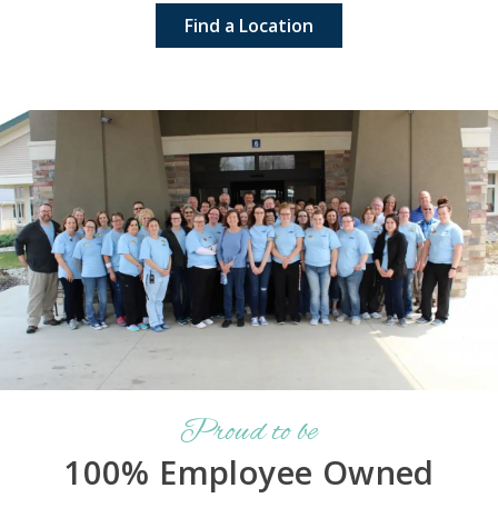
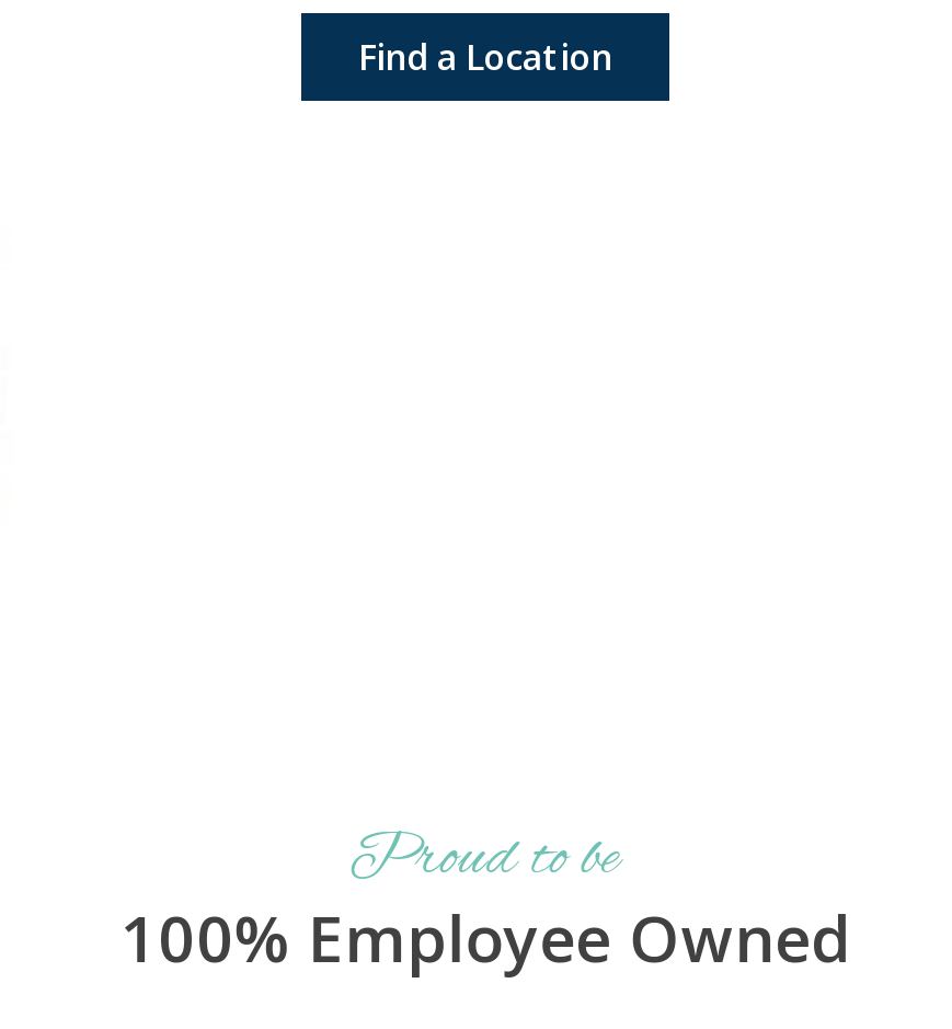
- [image]
